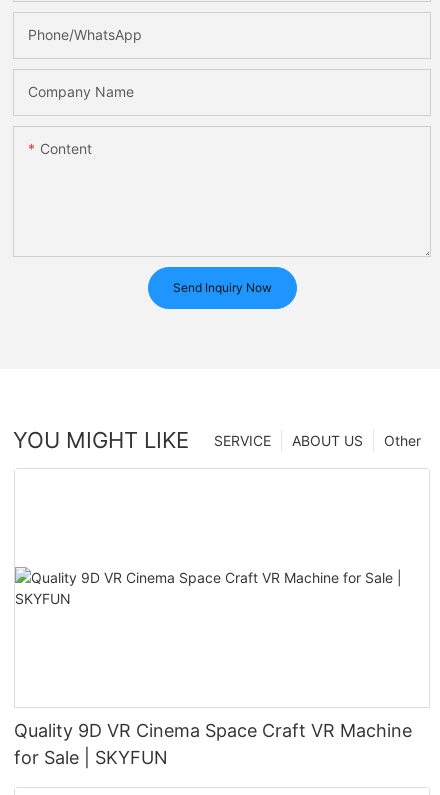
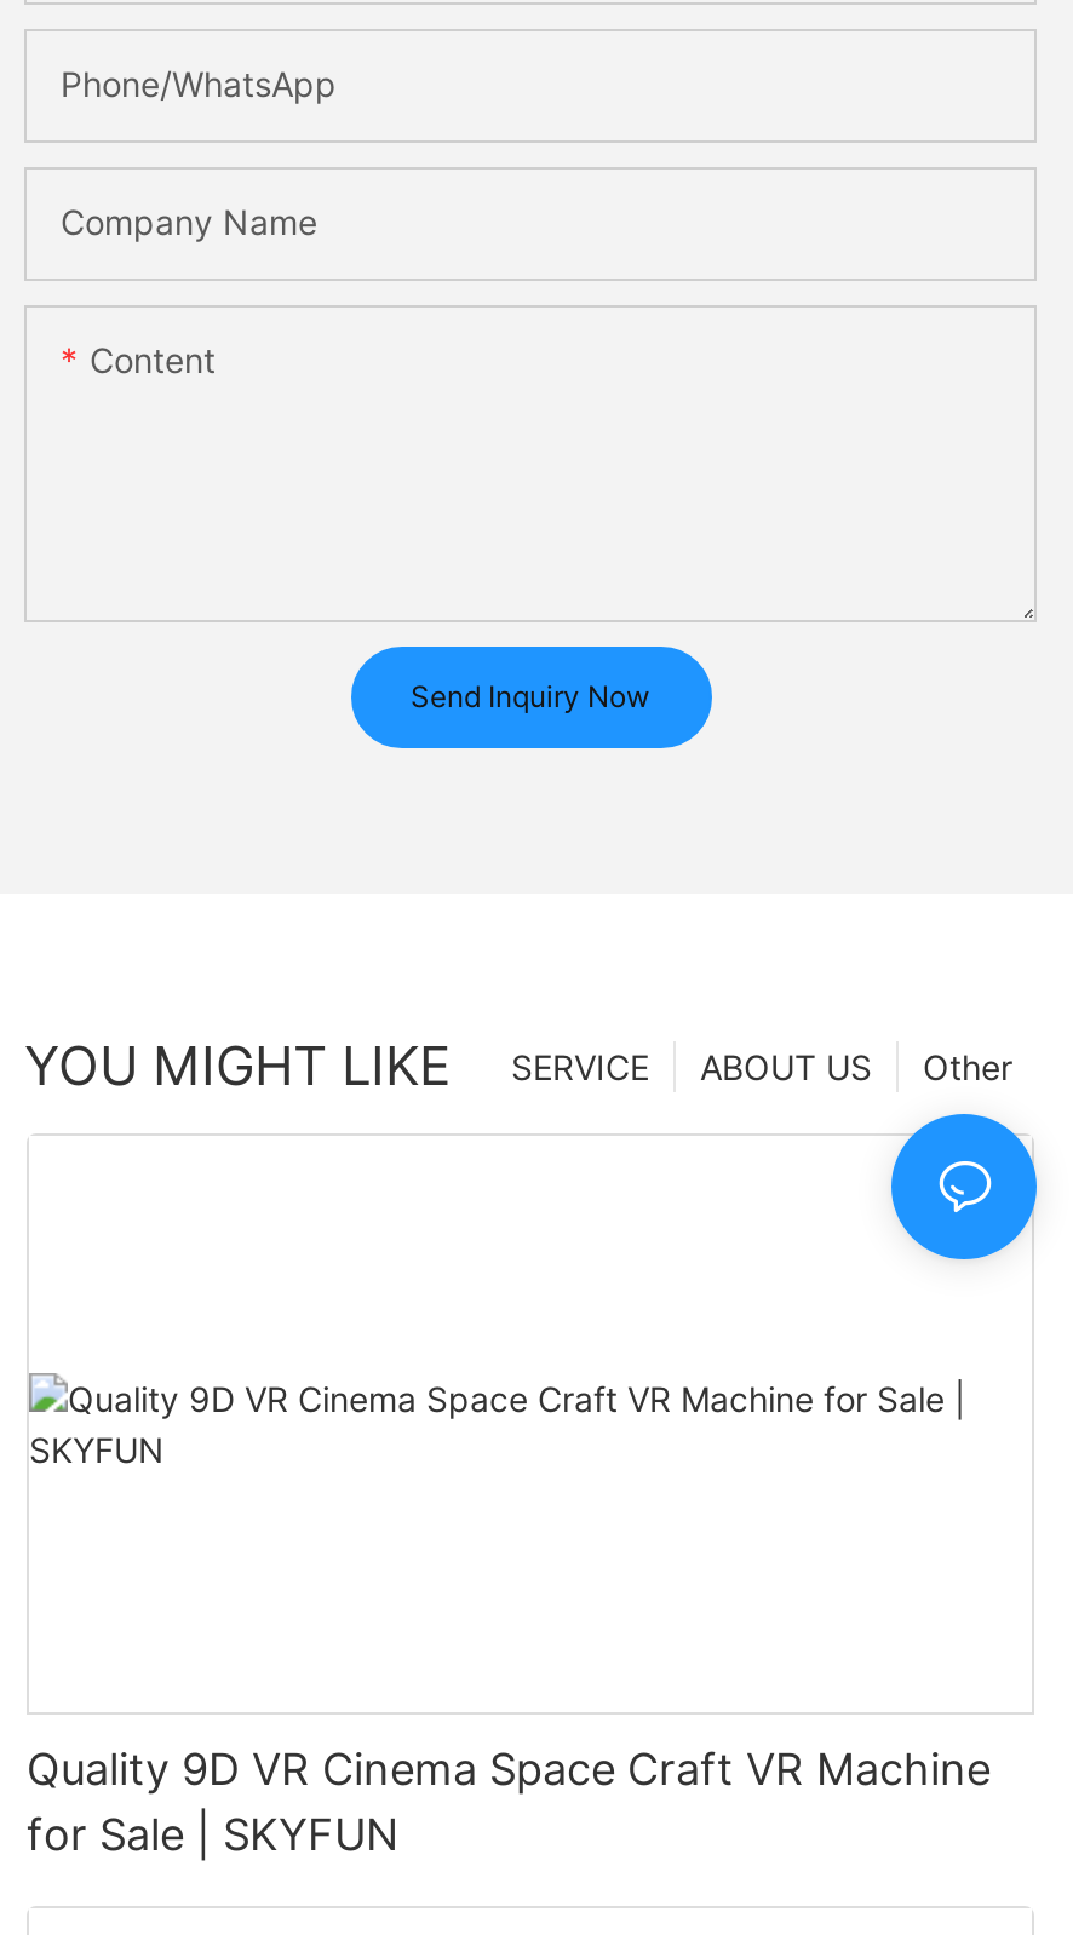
+ [image]
